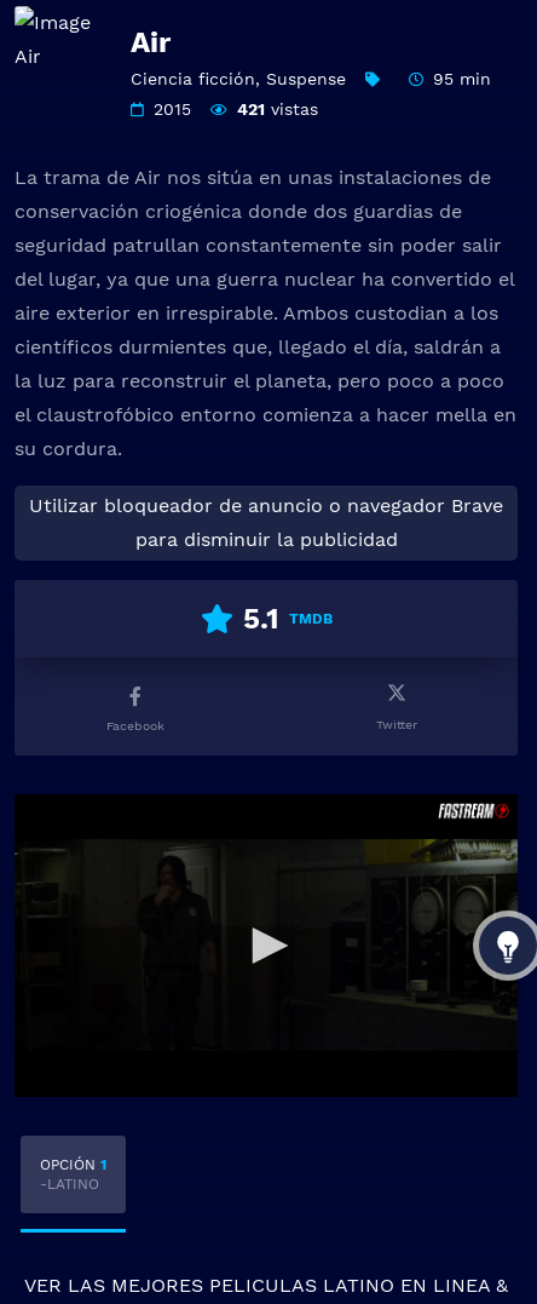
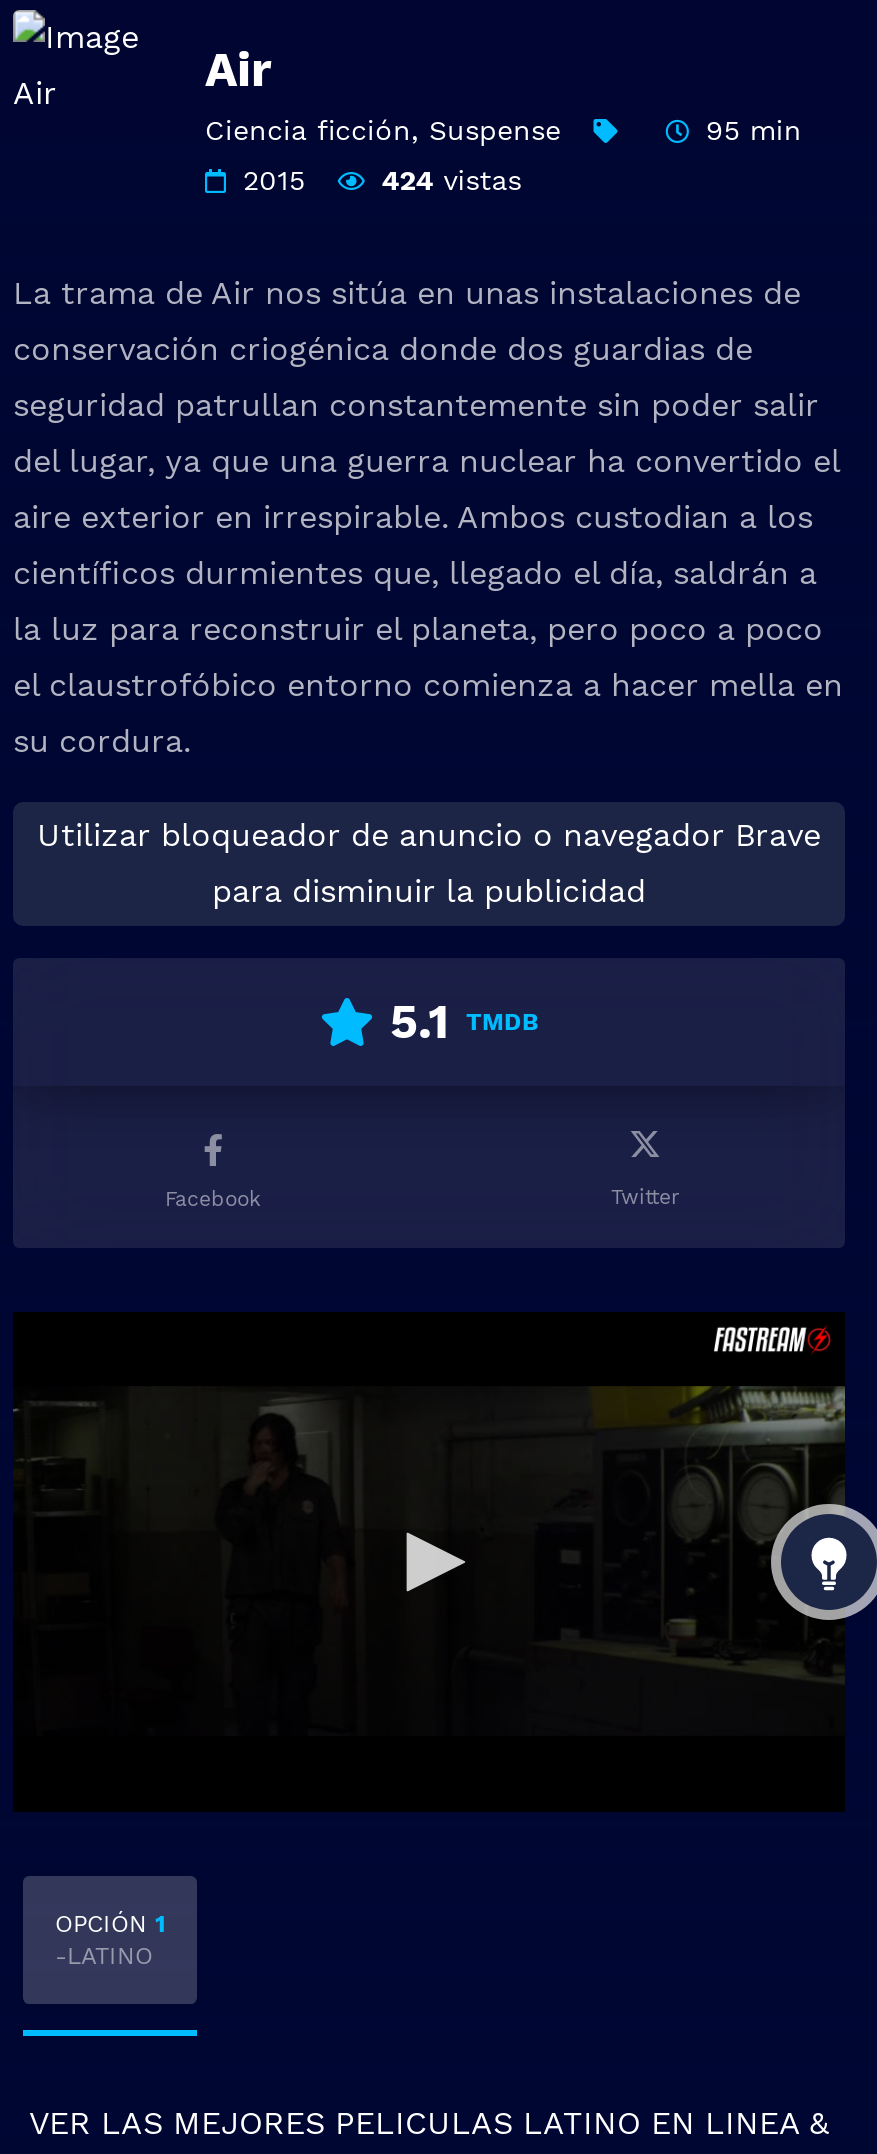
- 421 vistas
+ 424 vistas
